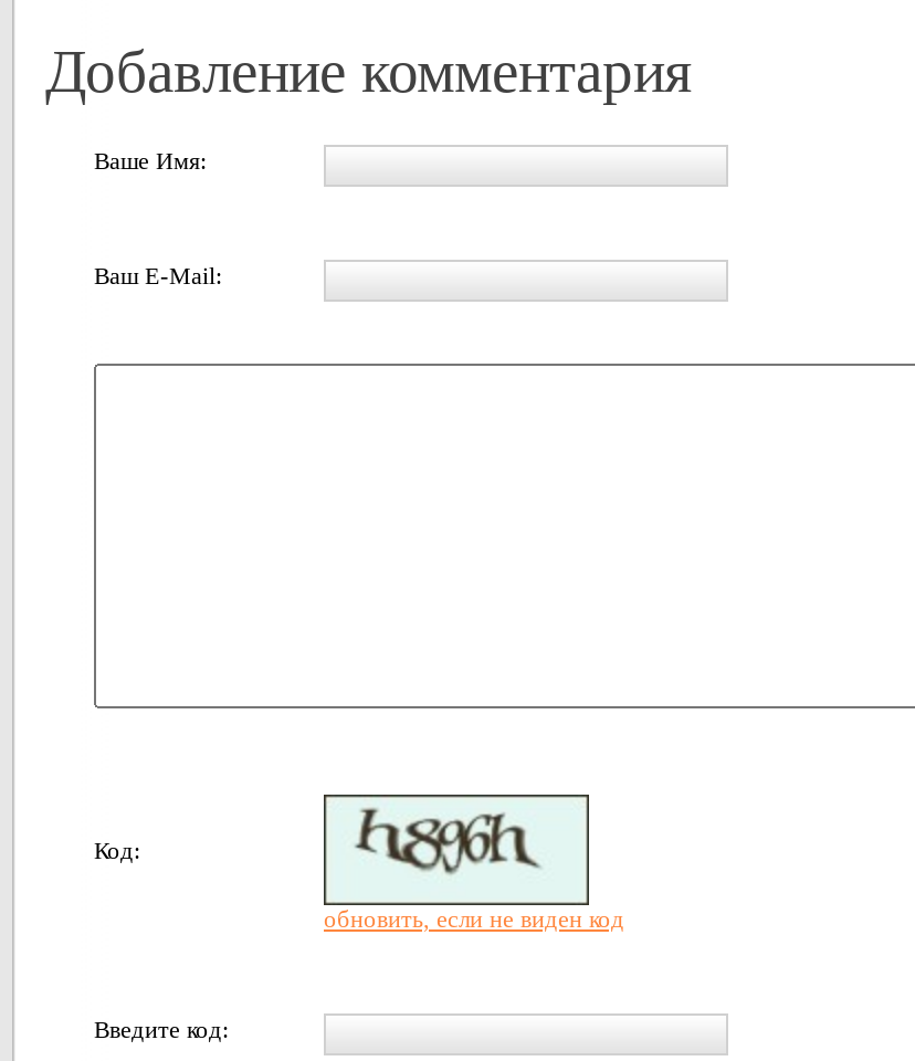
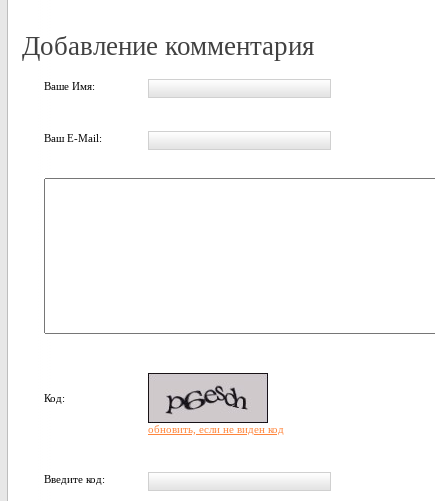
- [image]
+ [image]
